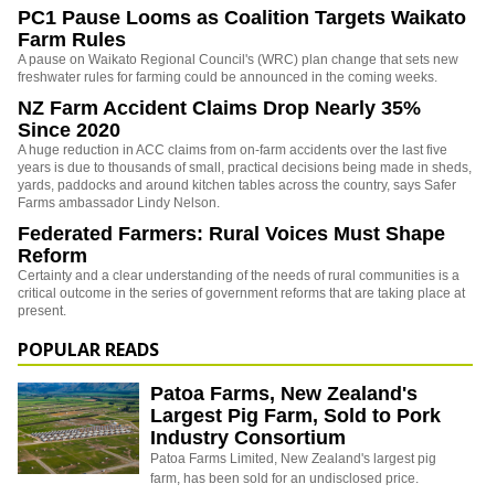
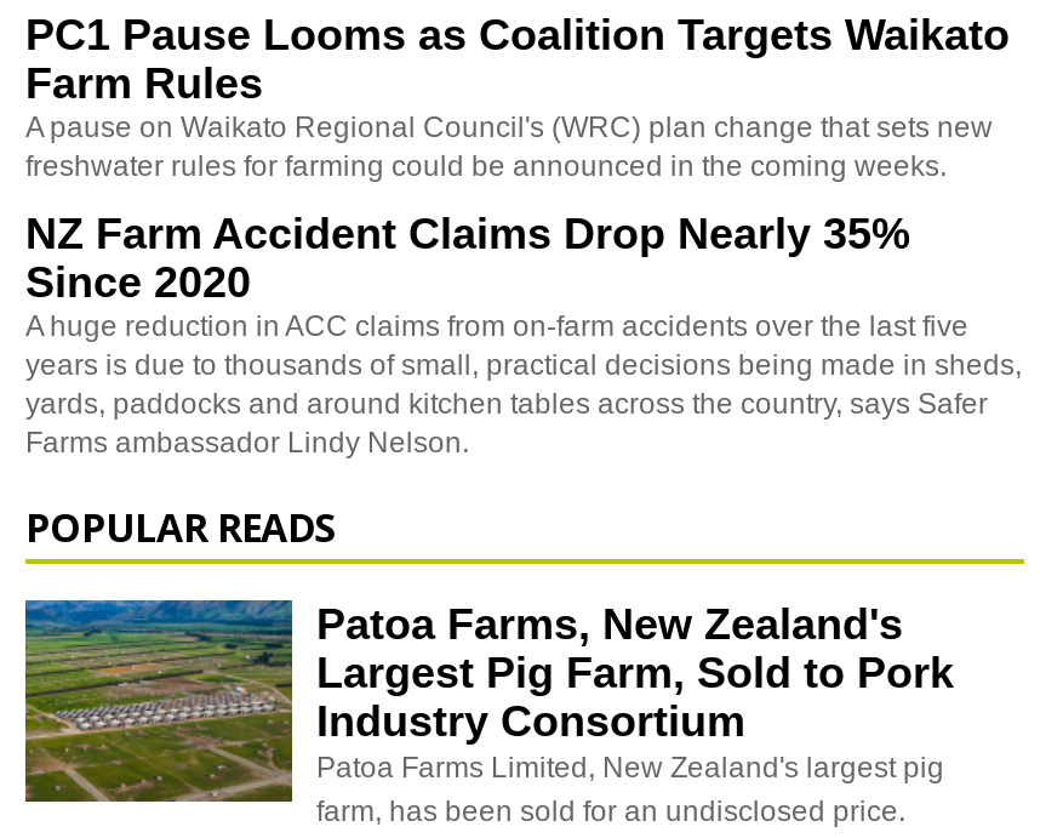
- Federated Farmers: Rural Voices Must Shape
- Reform
- Certainty and a clear understanding of the needs of rural communities is a
- critical outcome in the series of government reforms that are taking place at
- present.
